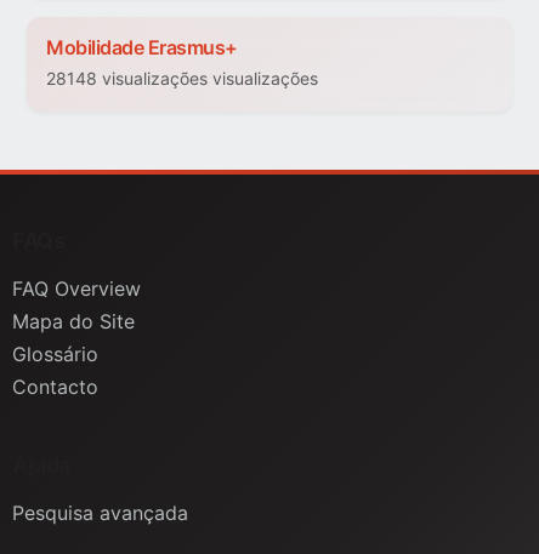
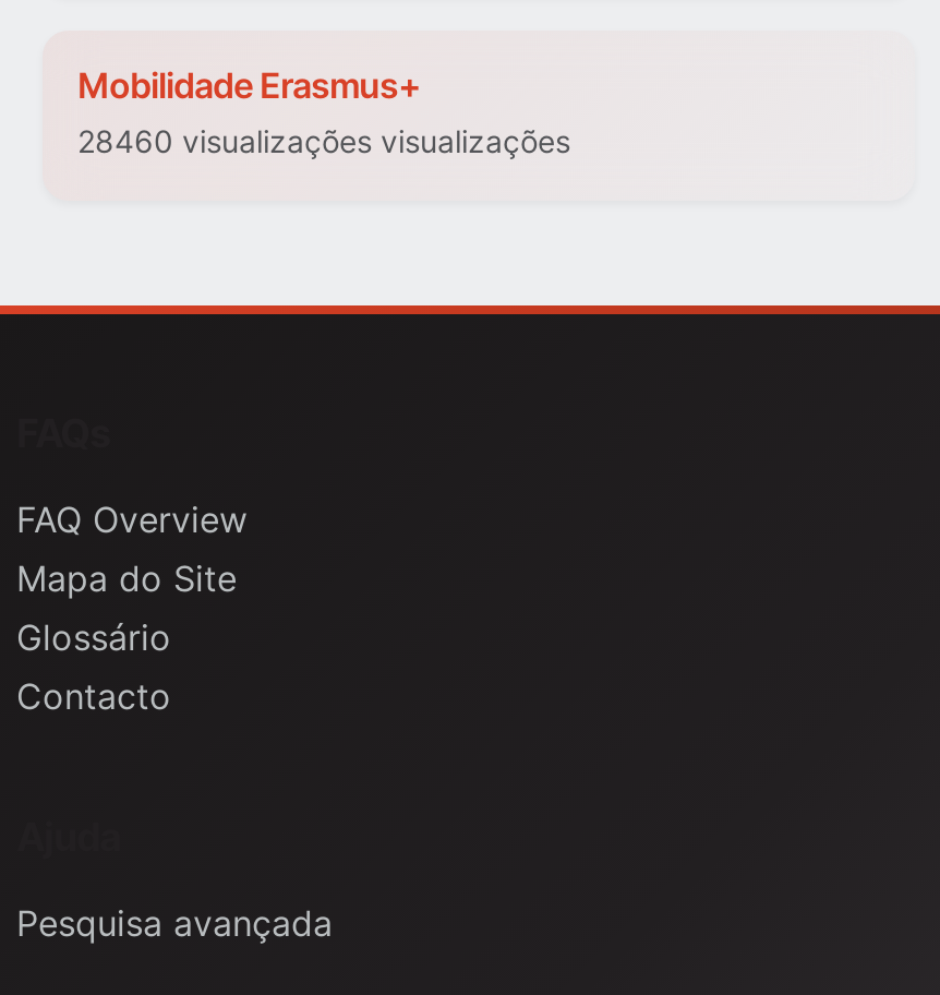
- 28148 visualizações visualizações
+ 28460 visualizações visualizações
